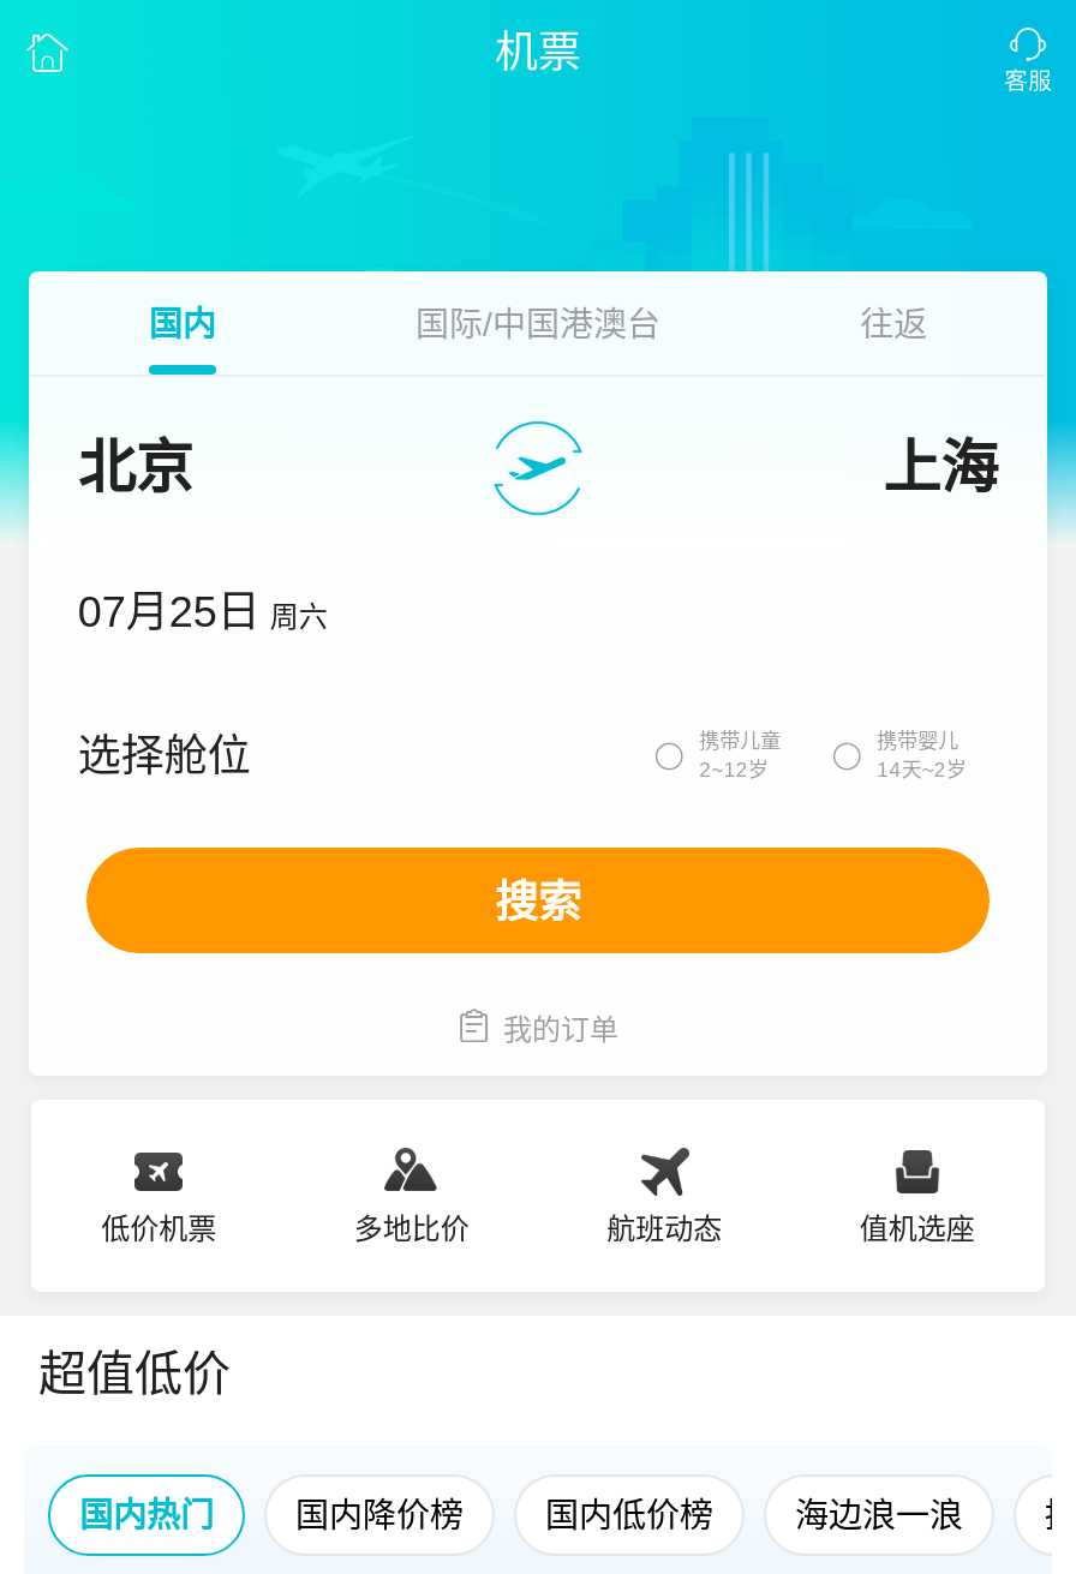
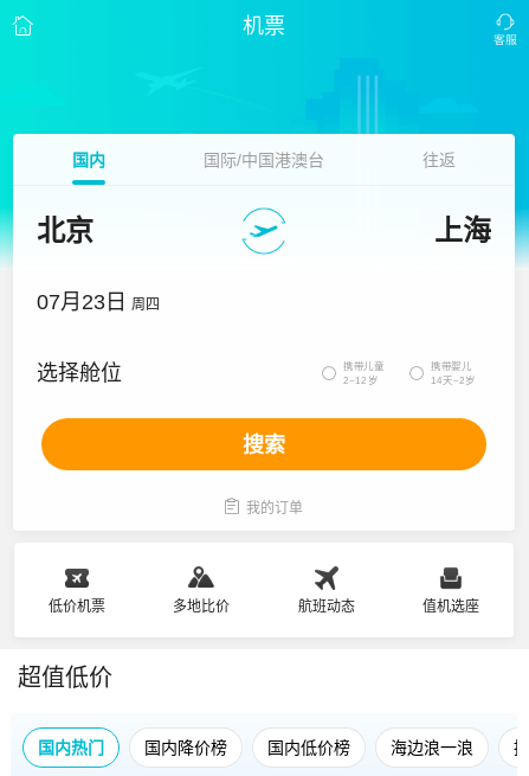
- 07月25日 周六
+ 07月23日 周四
